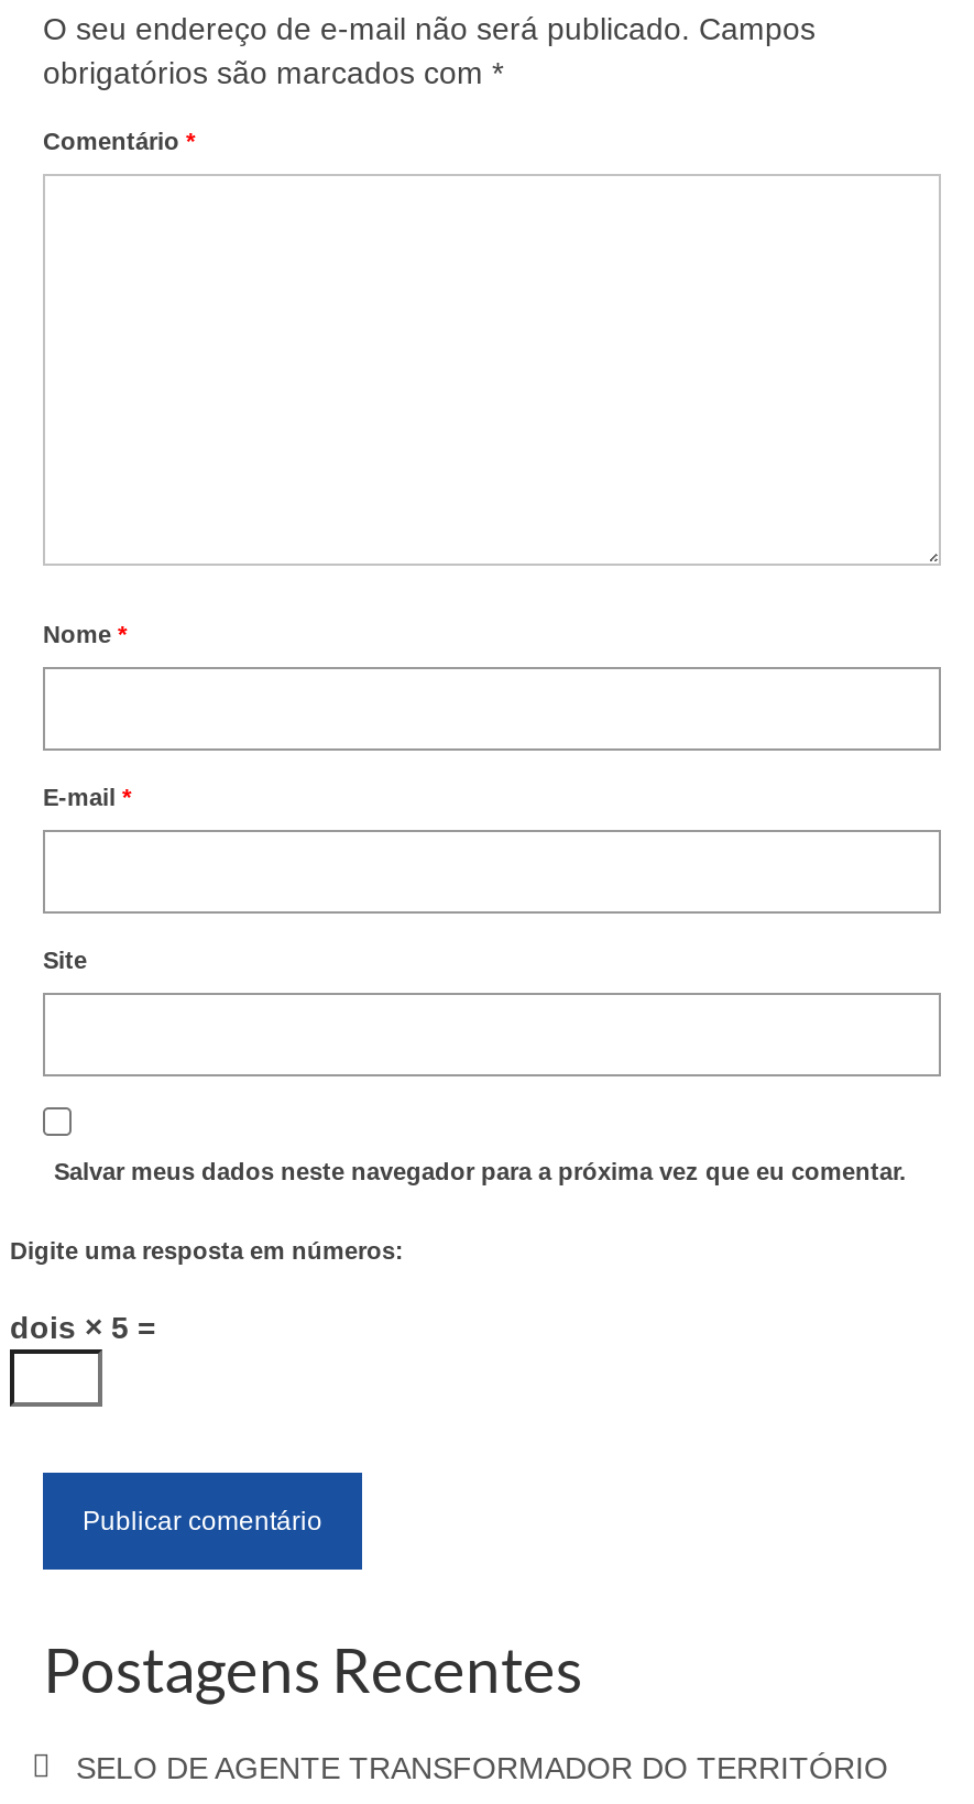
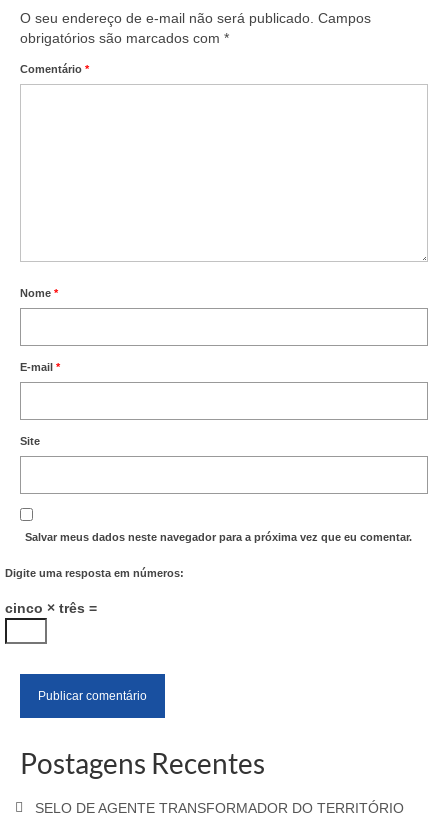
- dois × 5 =
+ cinco × três =
